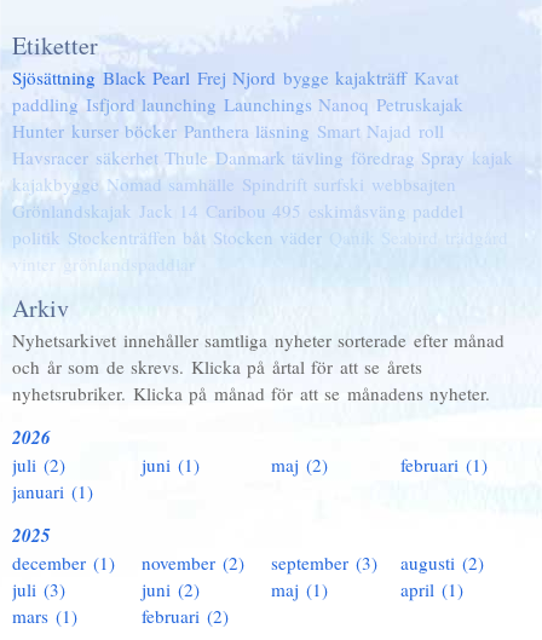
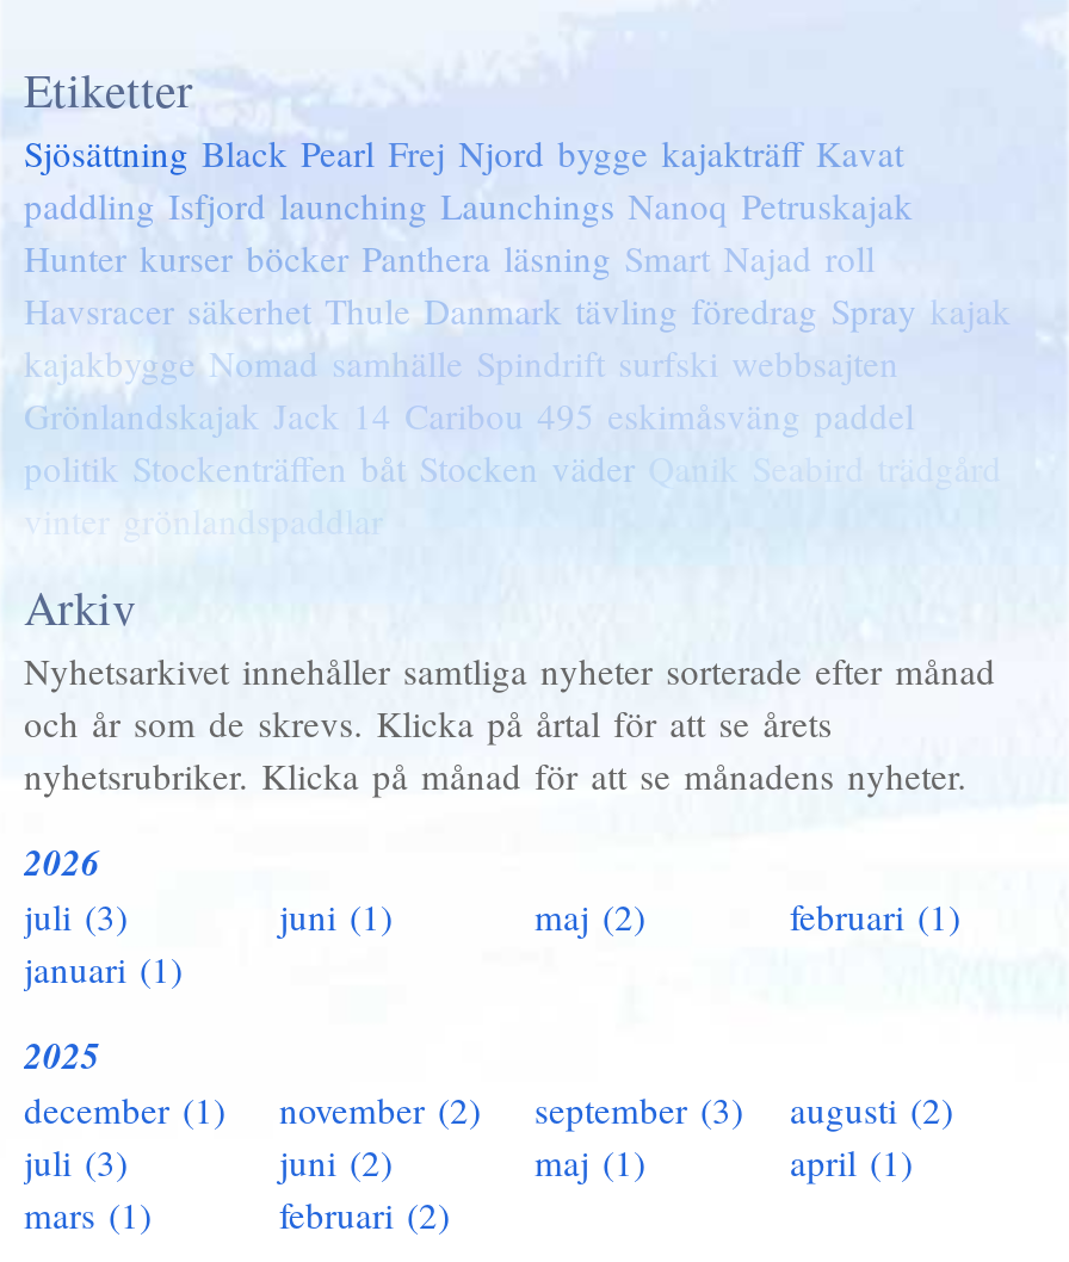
- juli (2)
+ juli (3)
